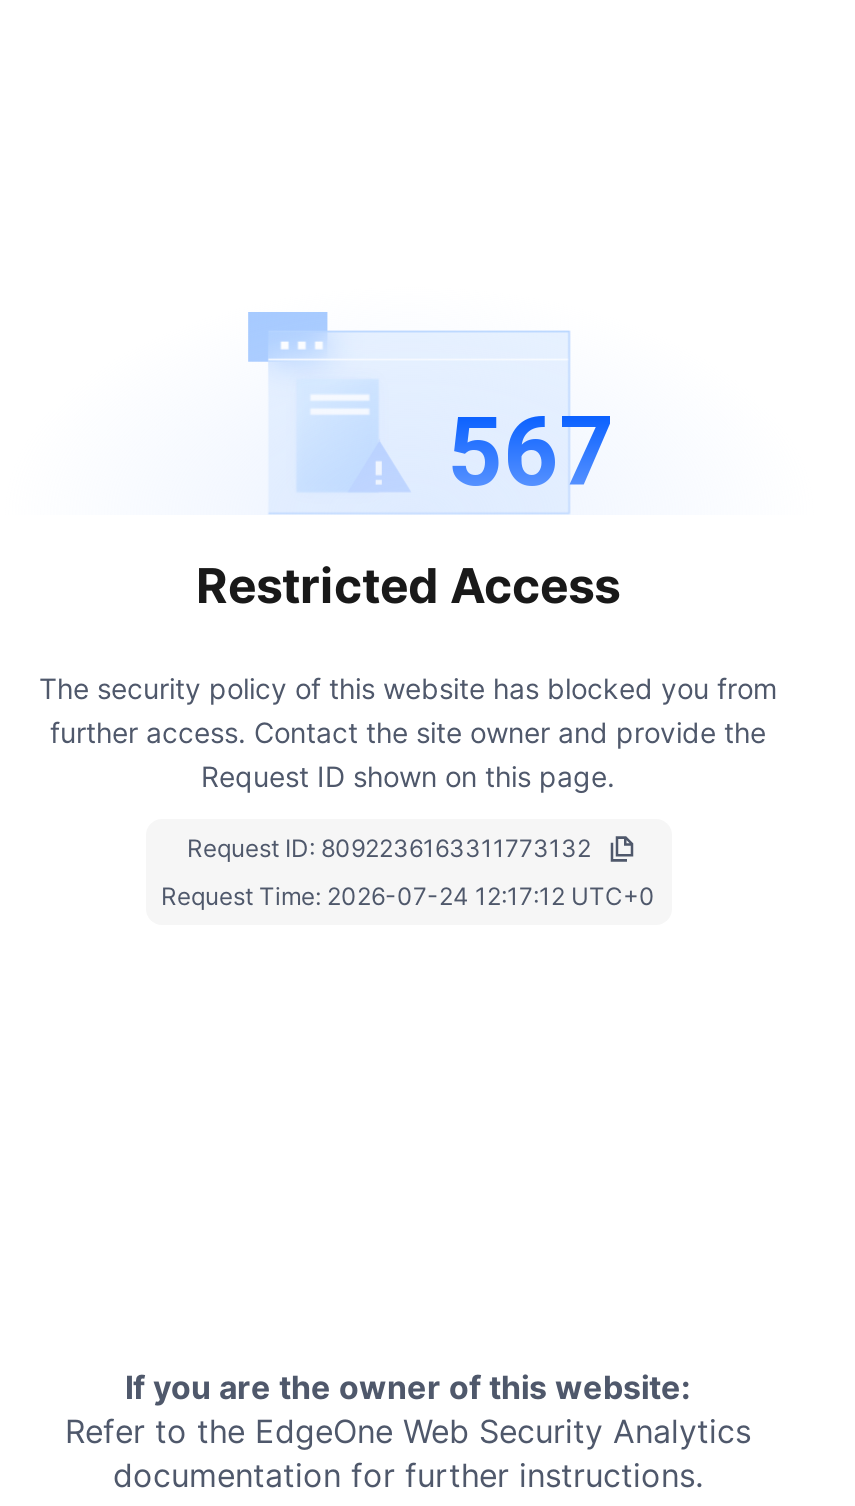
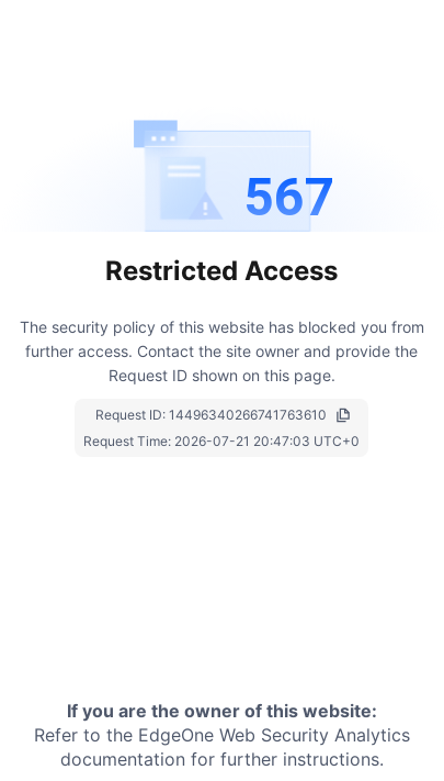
- Request ID: 8092236163311773132
+ Request ID: 14496340266741763610

- Request Time: 2026-07-24 12:17:12 UTC+0
+ Request Time: 2026-07-21 20:47:03 UTC+0
